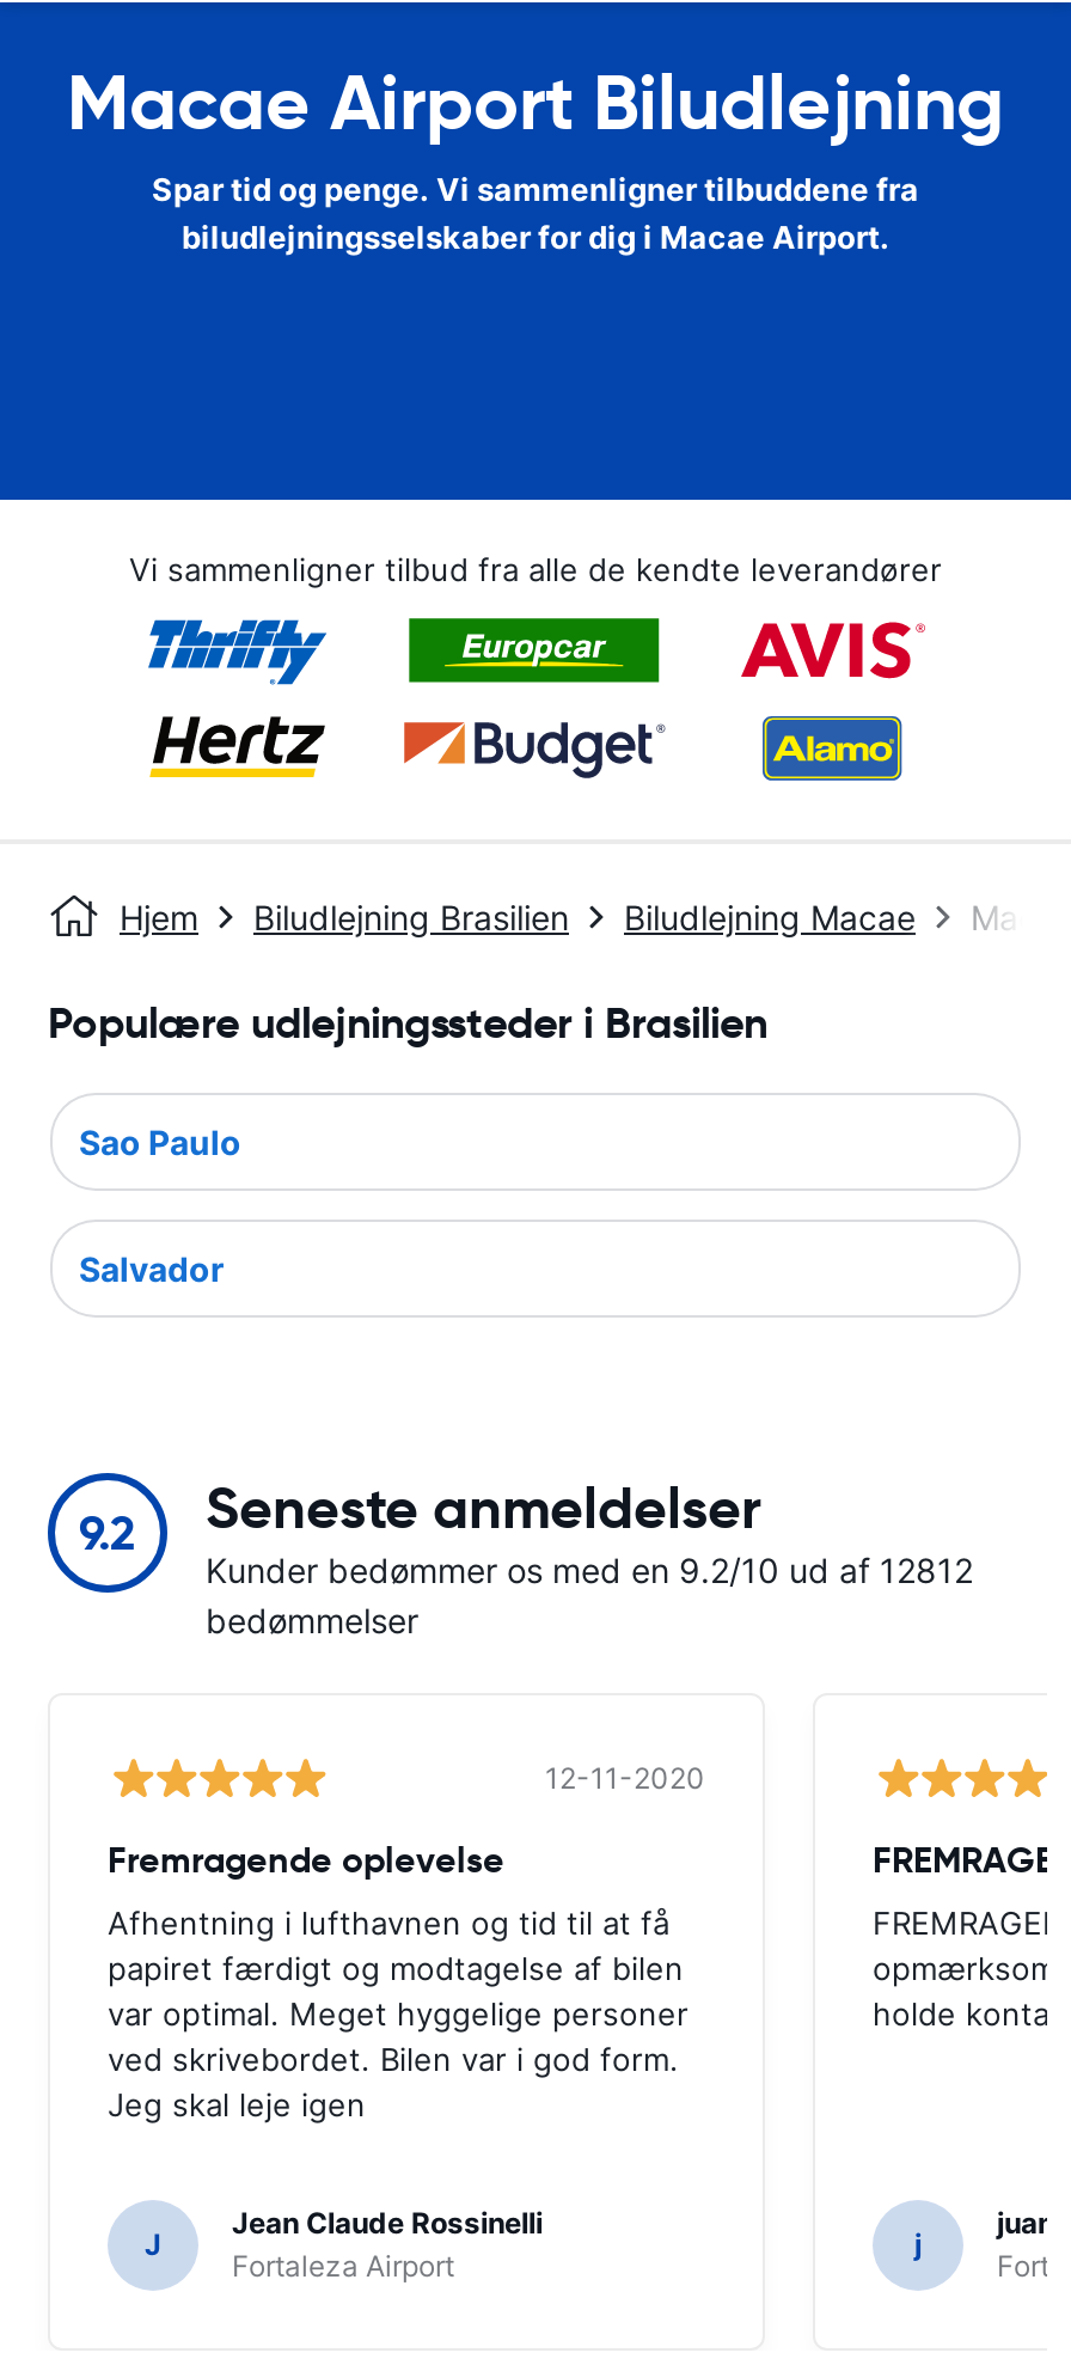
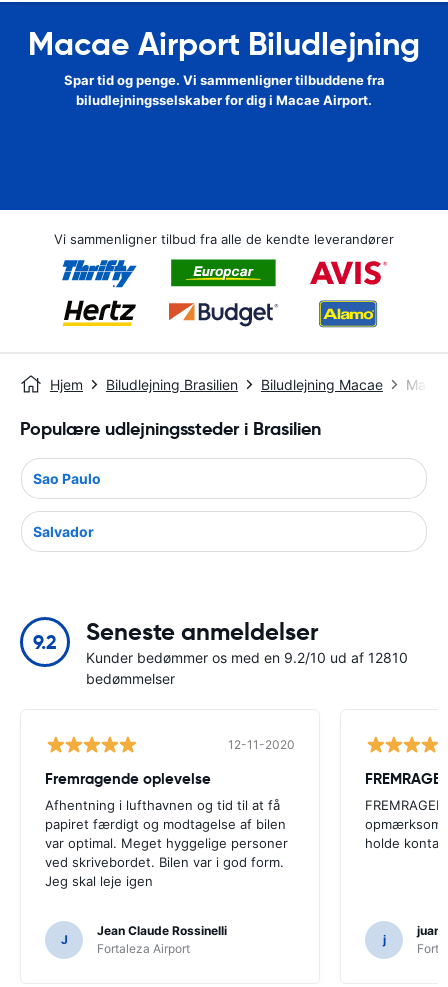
- Kunder bedømmer os med en 9.2/10 ud af 12812
+ Kunder bedømmer os med en 9.2/10 ud af 12810
